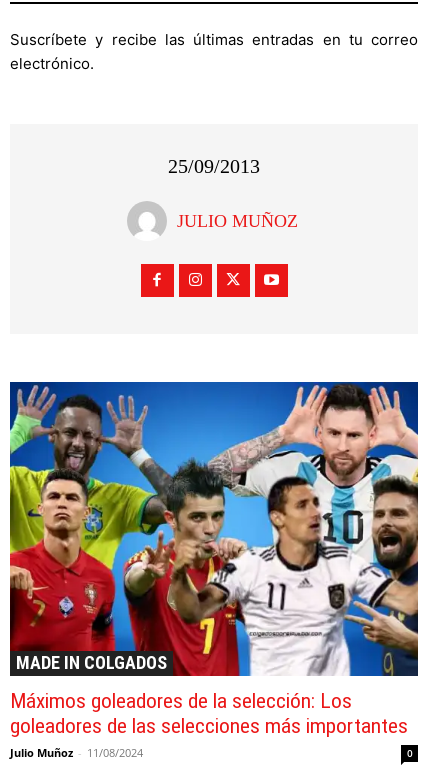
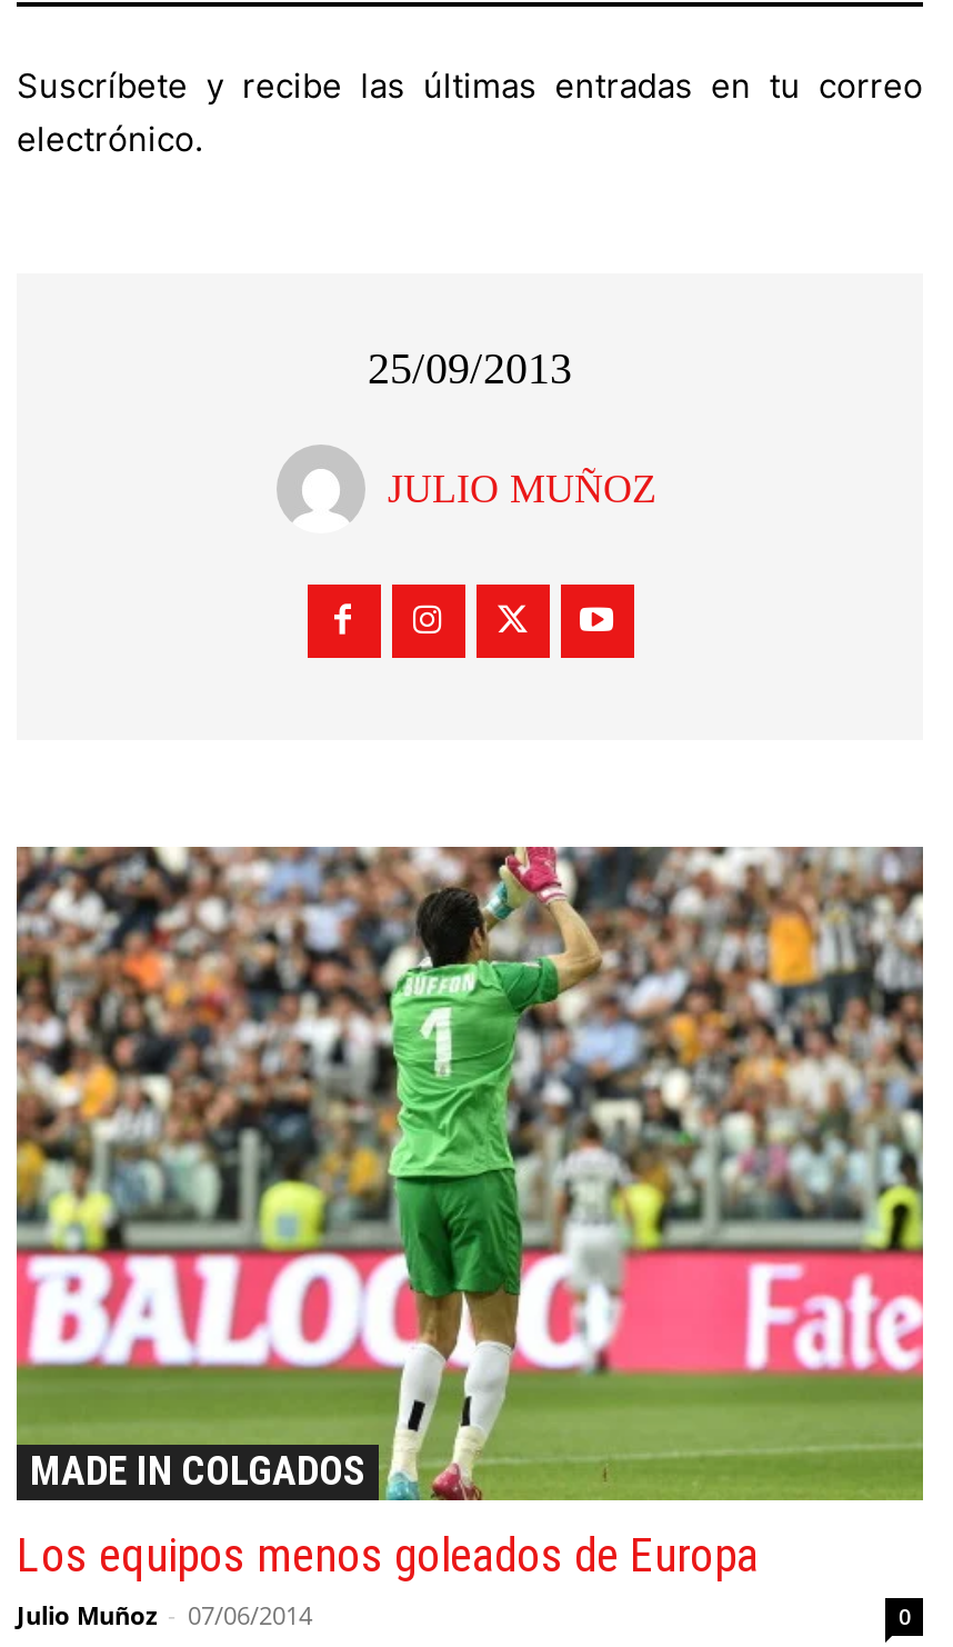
- [image]
- Máximos goleadores de la selección: Los
- goleadores de las selecciones más importantes
- Julio Muñoz - 11/08/2024
+ [image]
+ Los equipos menos goleados de Europa
+ Julio Muñoz - 07/06/2014
